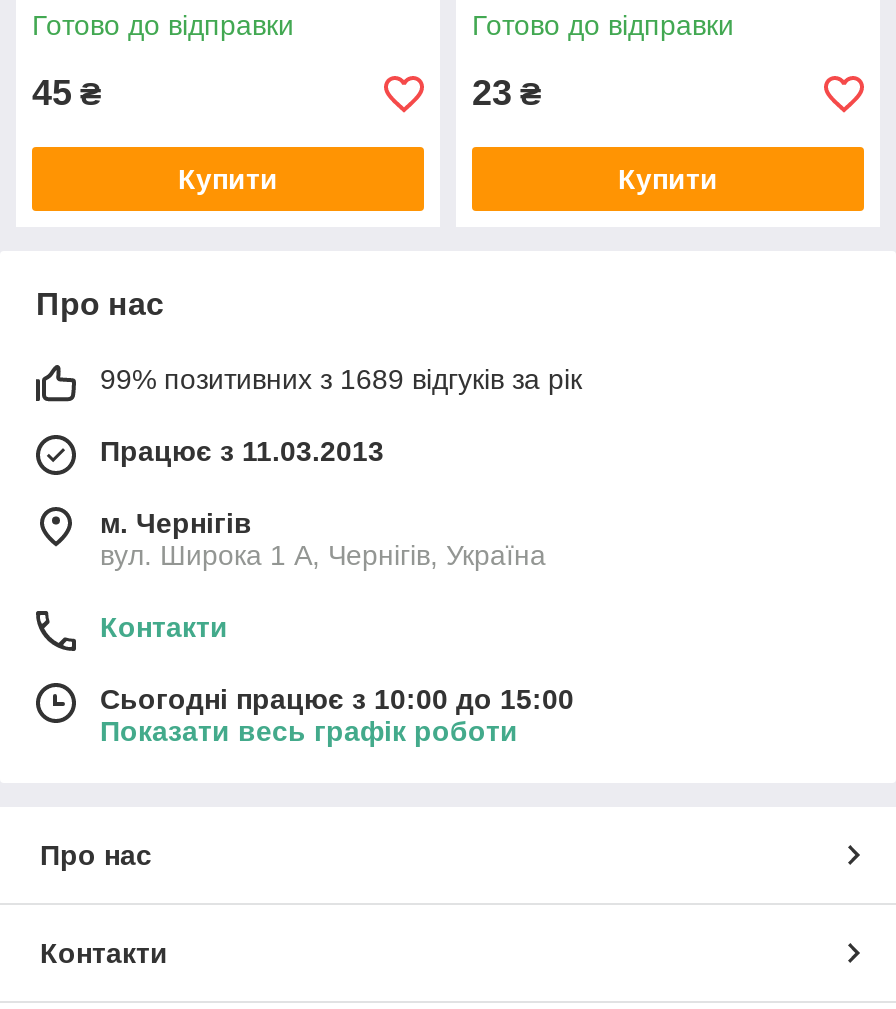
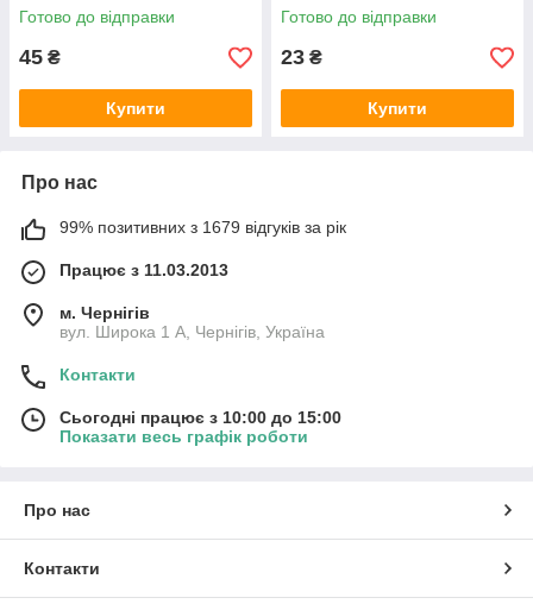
- 99% позитивних з 1689 відгуків за рік
+ 99% позитивних з 1679 відгуків за рік
